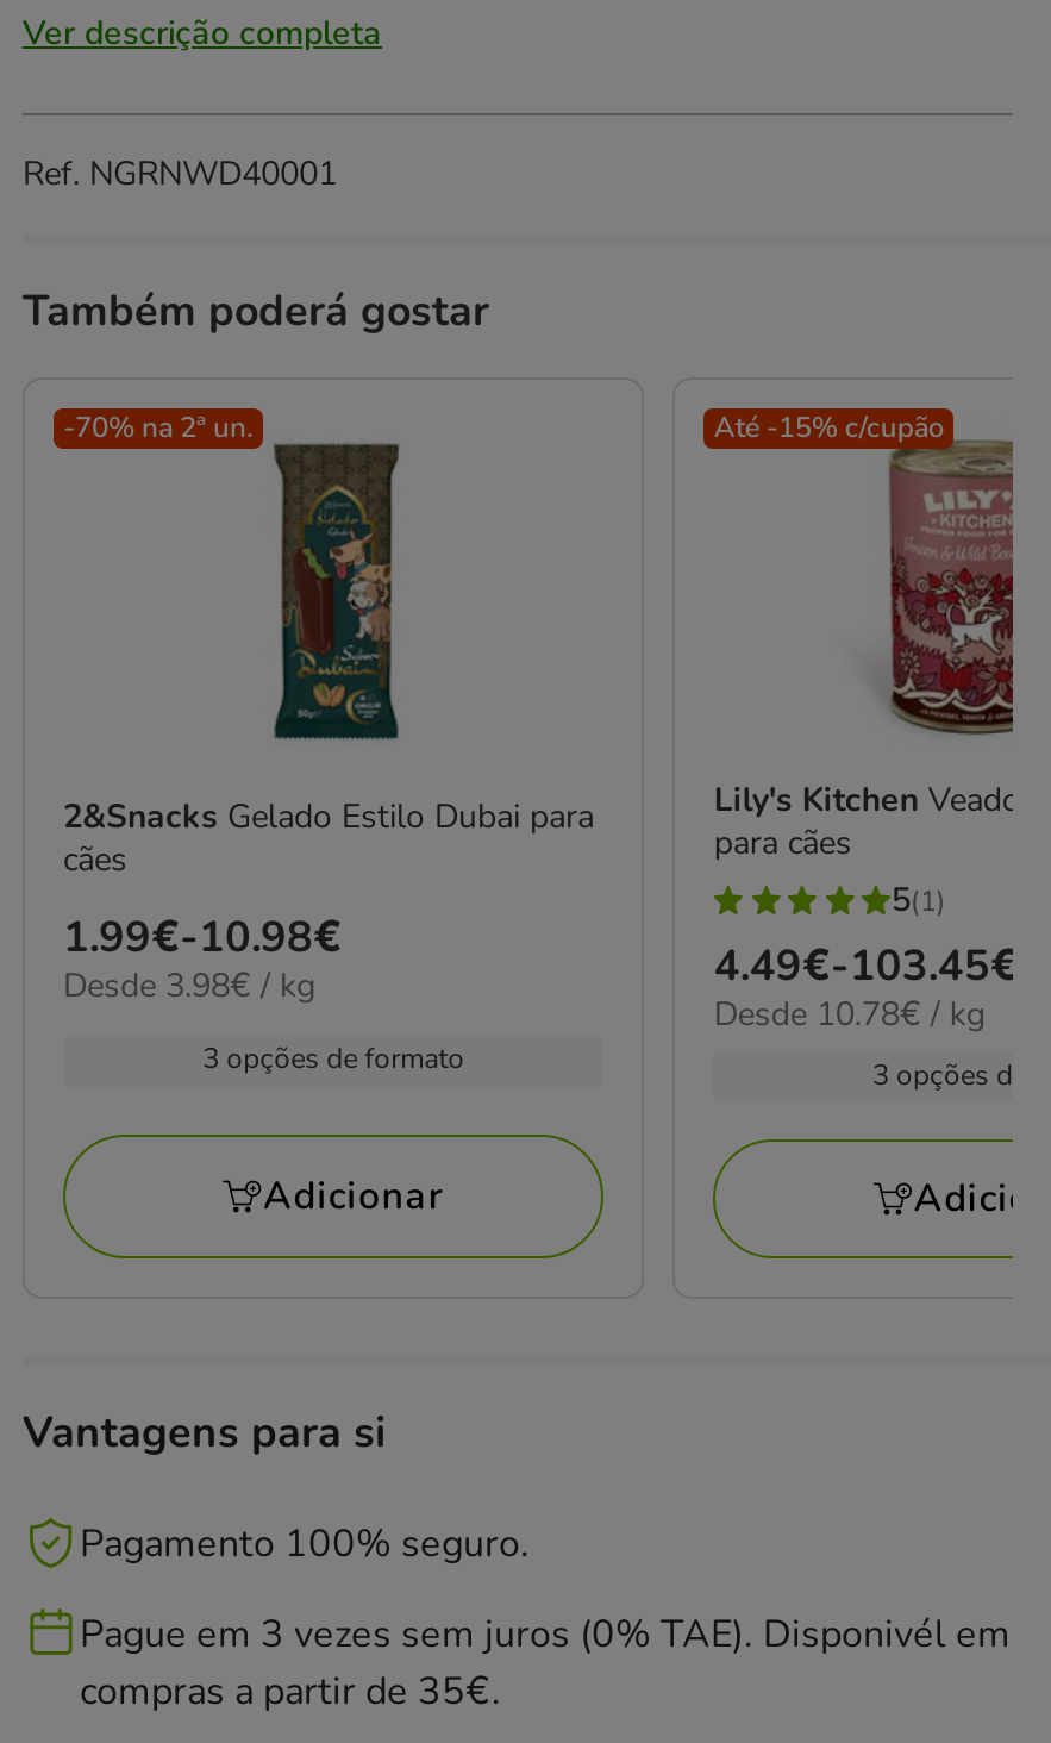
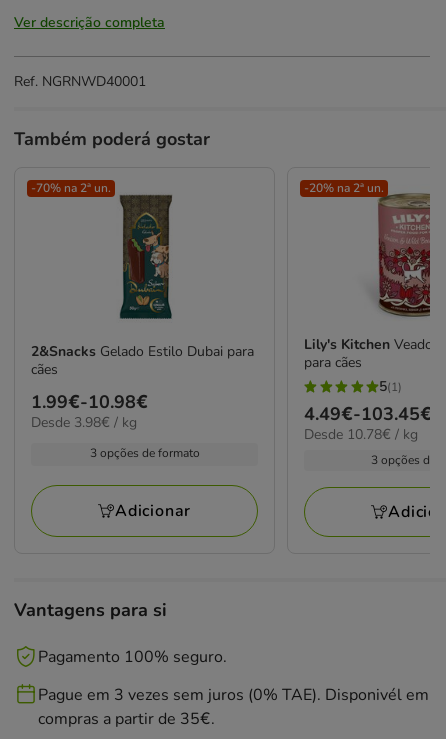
- Até -15% c/cupão
+ -20% na 2ª un.
